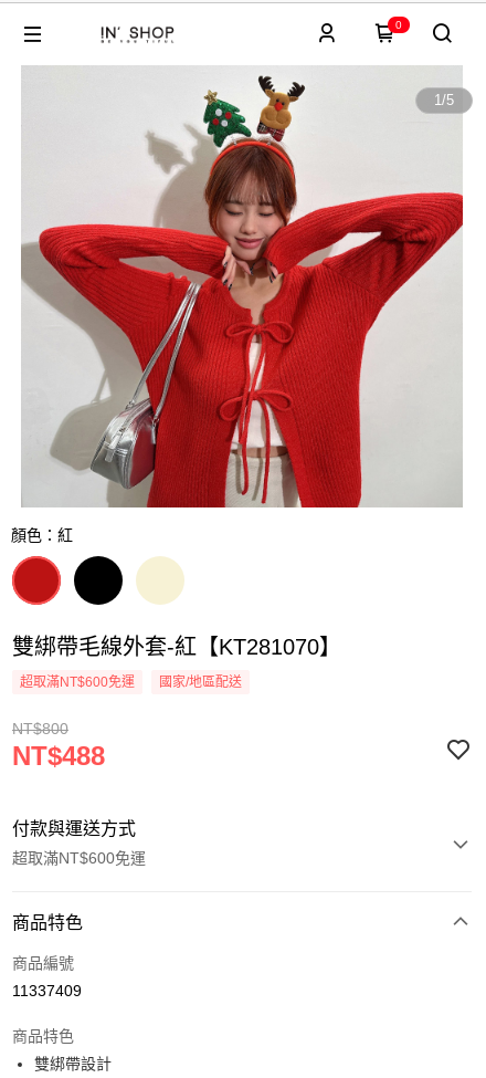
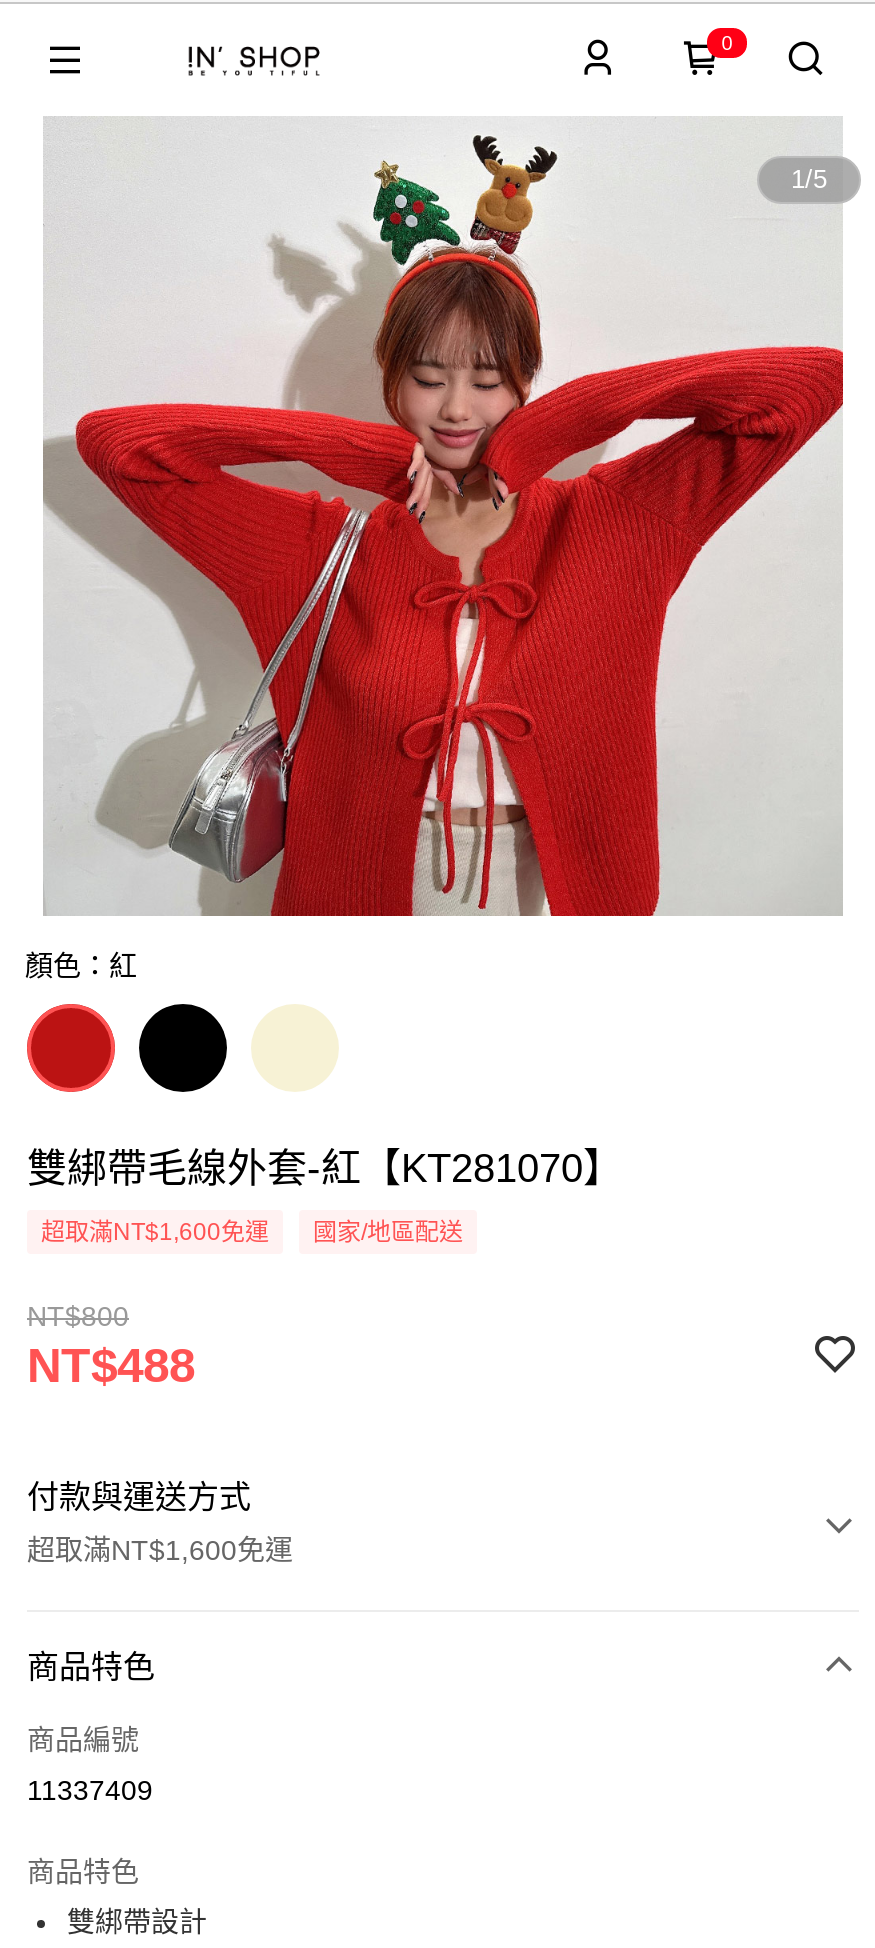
- 超取滿NT$600免運
+ 超取滿NT$1,600免運

- 超取滿NT$600免運
+ 超取滿NT$1,600免運
